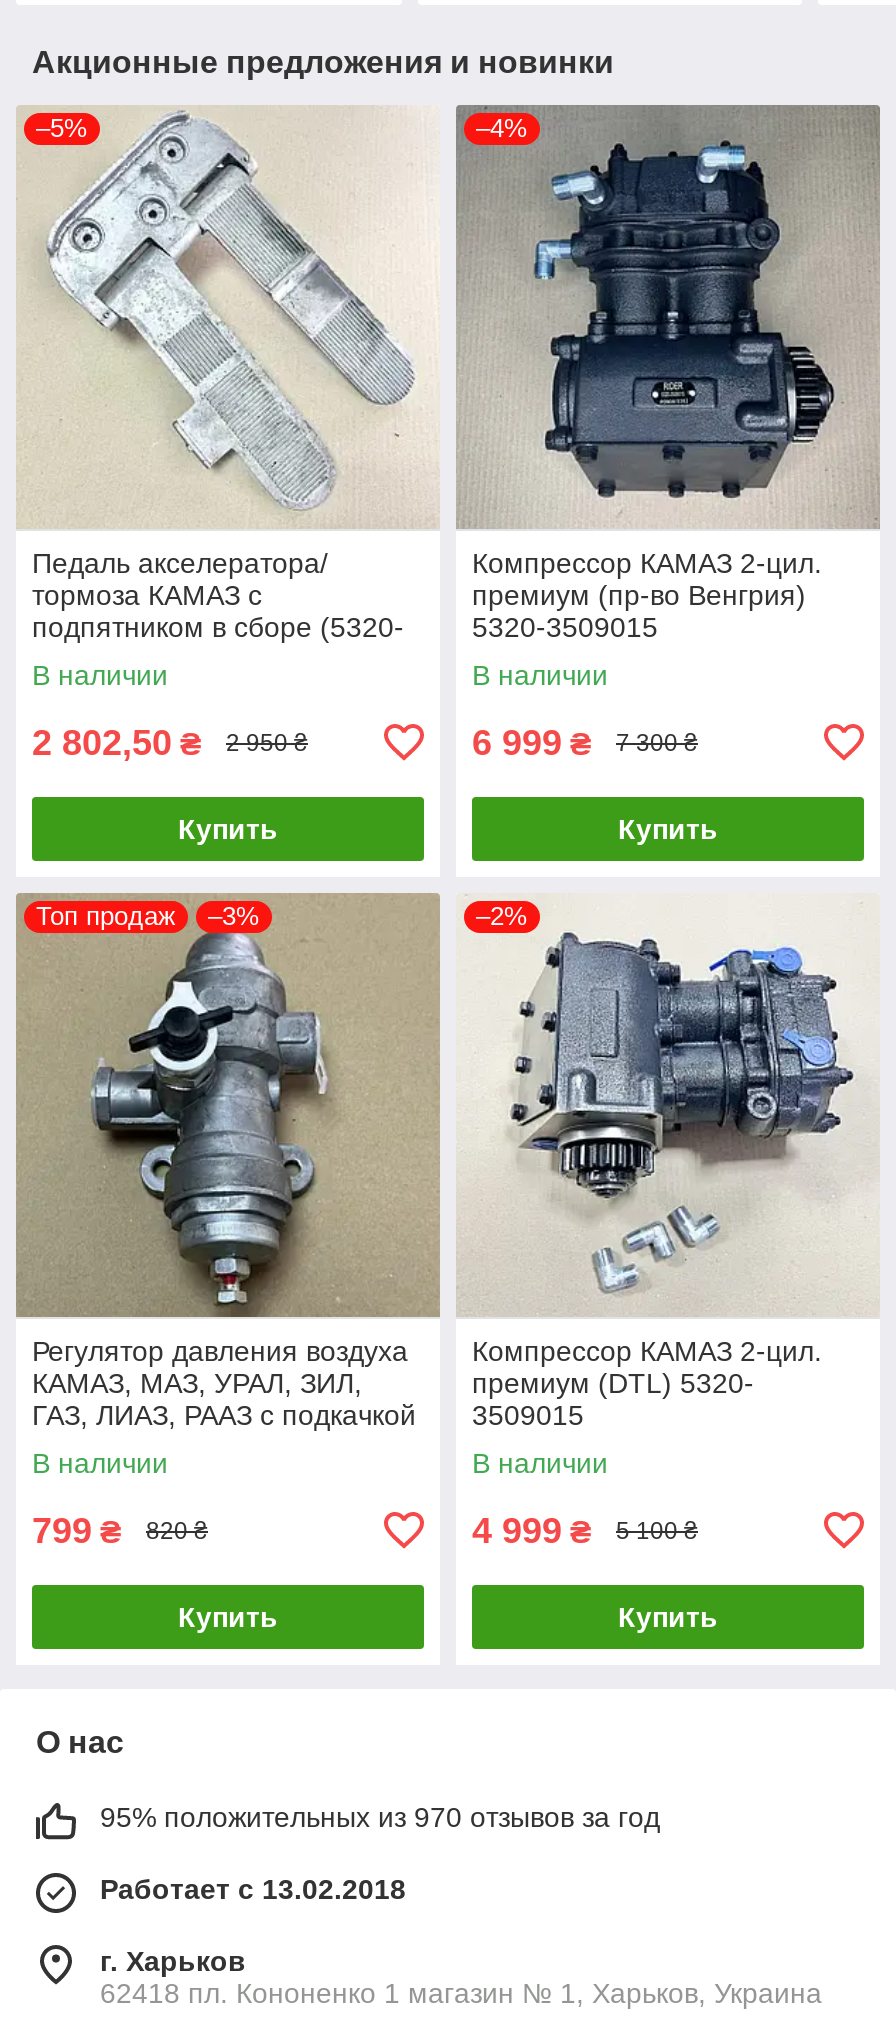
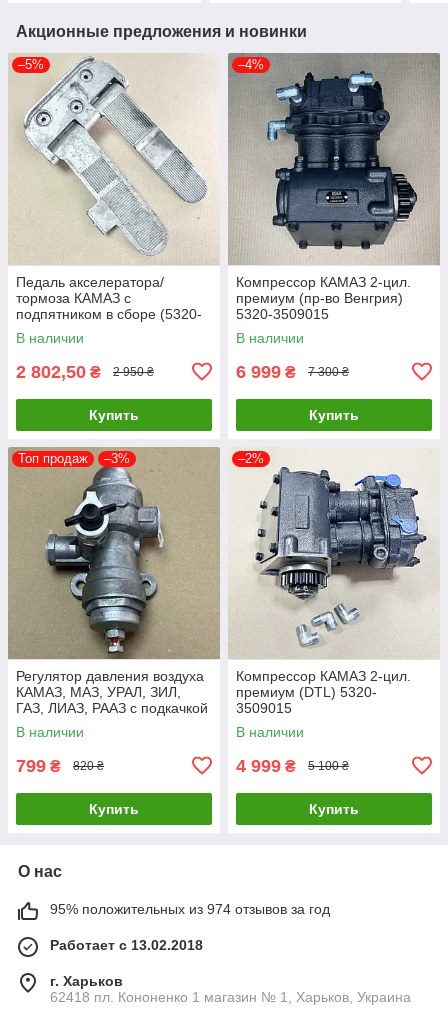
- 95% положительных из 970 отзывов за год
+ 95% положительных из 974 отзывов за год
